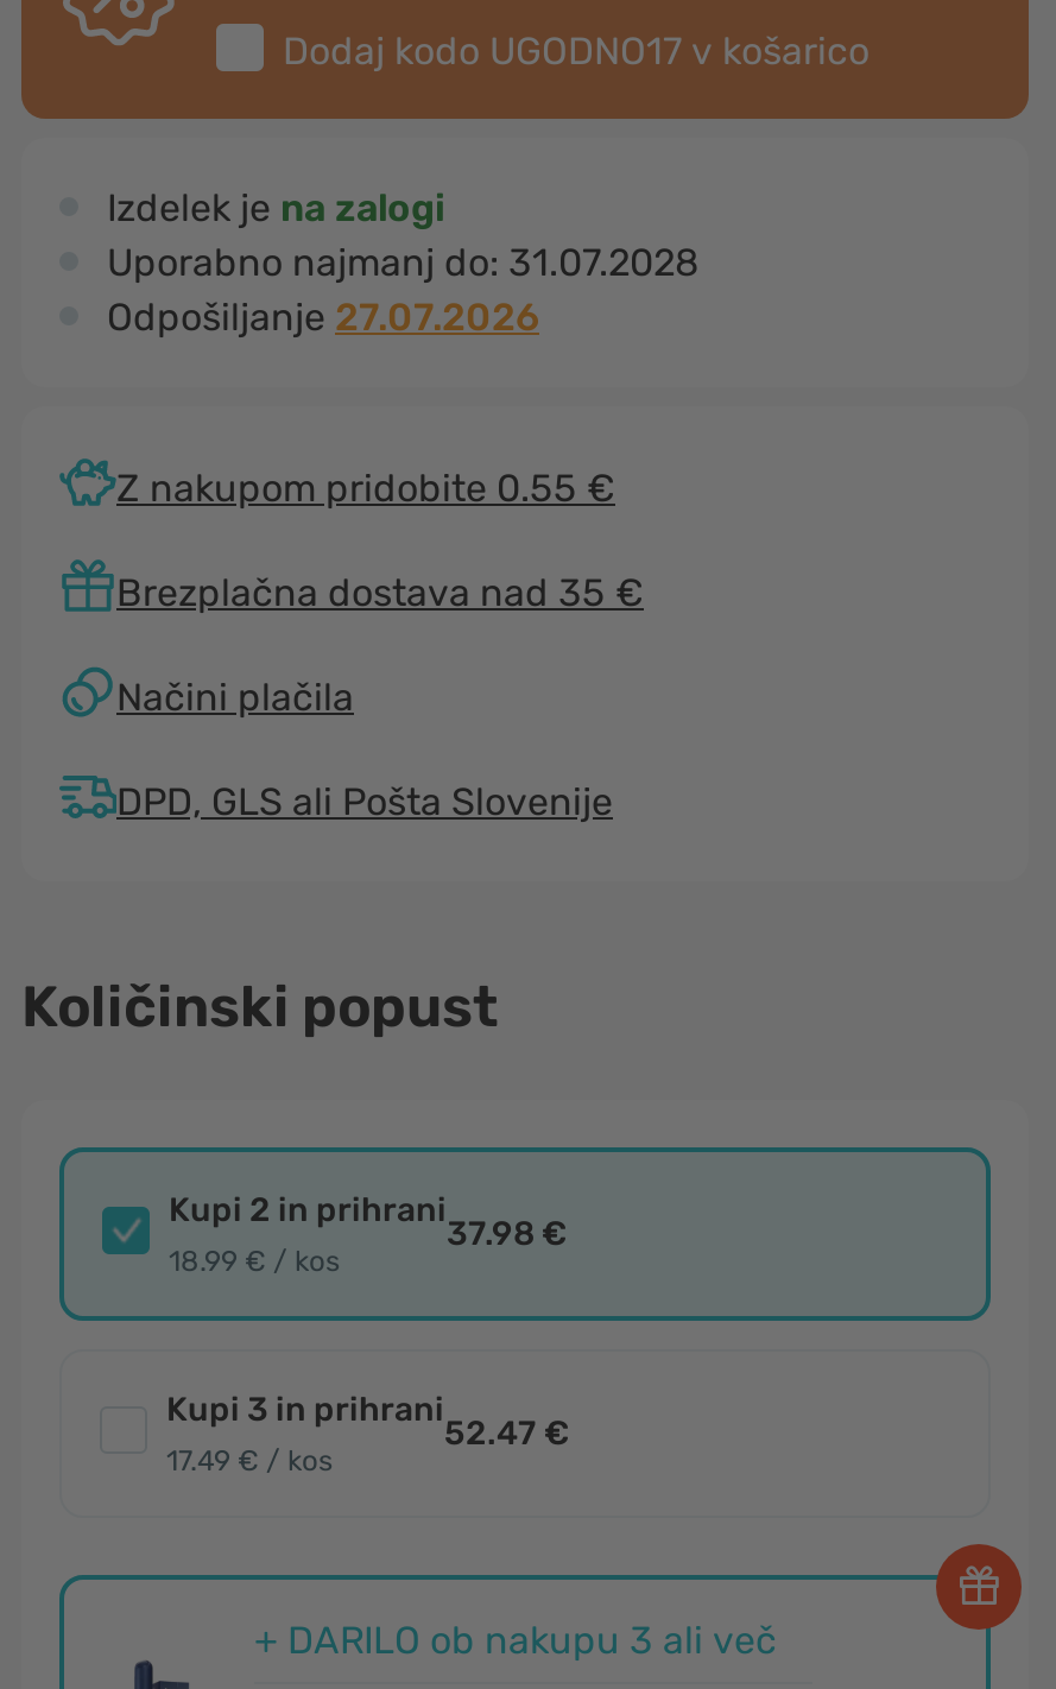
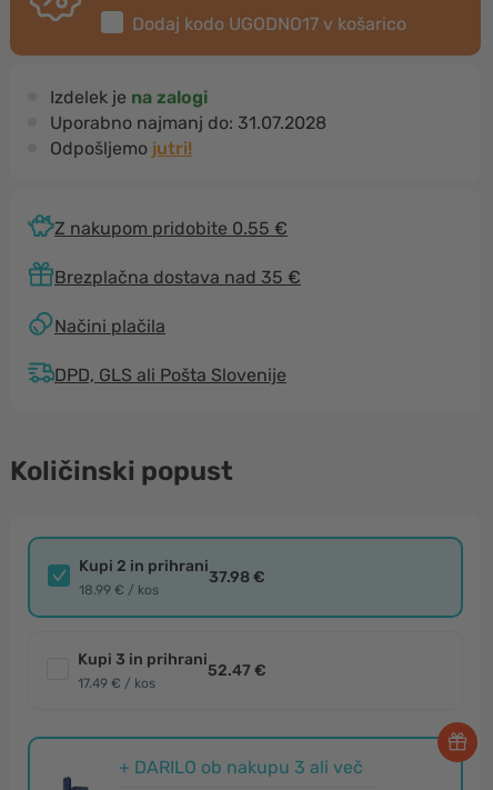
- Odpošiljanje 27.07.2026
+ Odpošljemo jutri!
